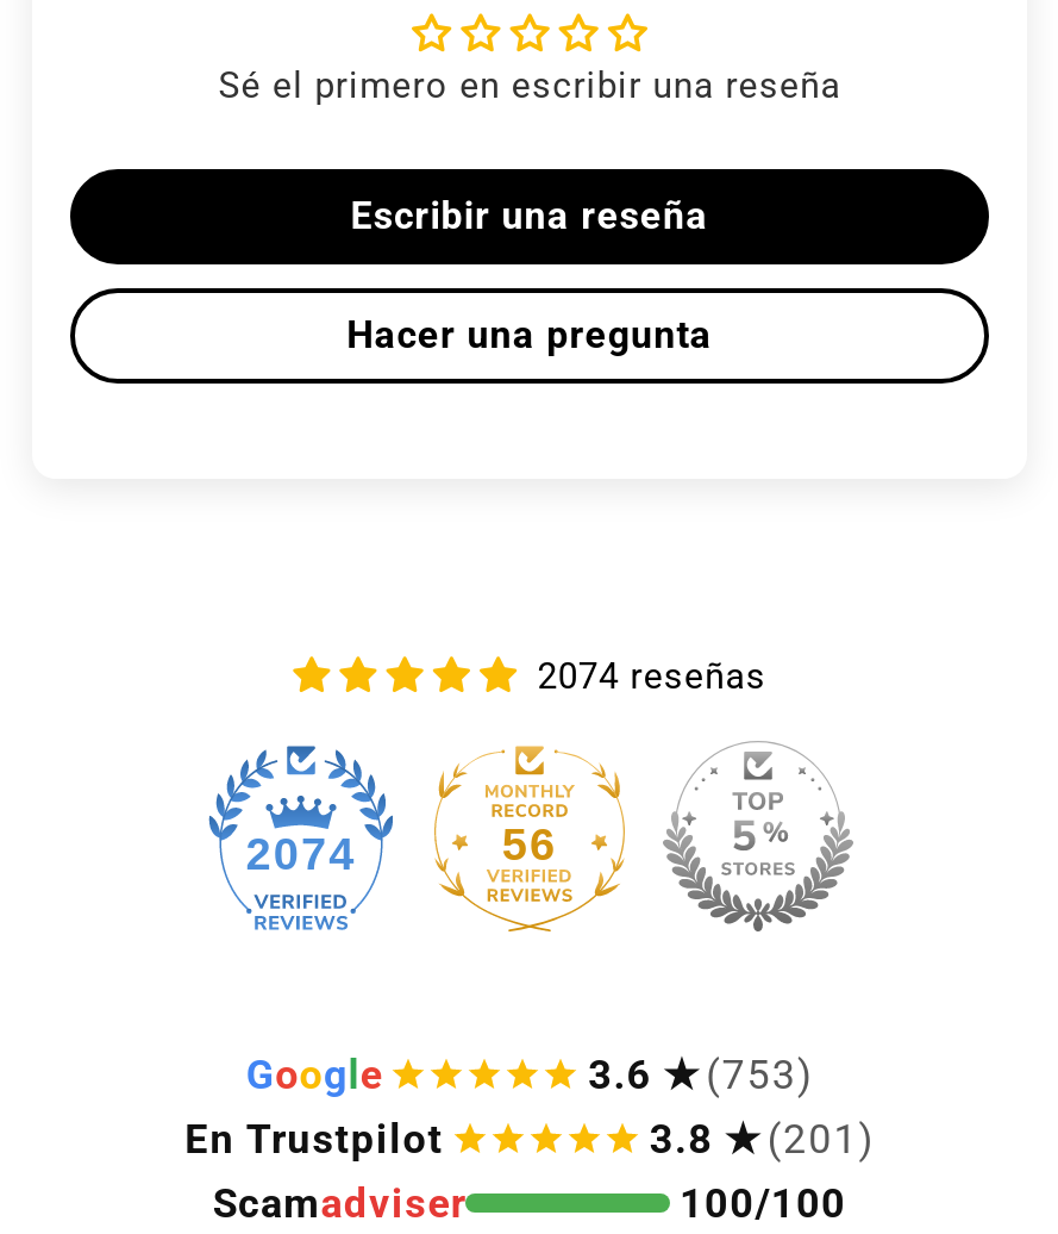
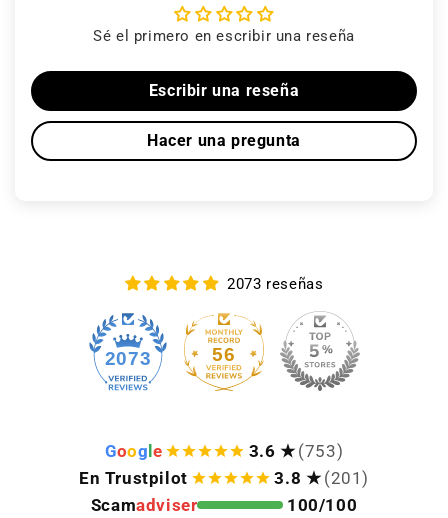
- 2074 reseñas
+ 2073 reseñas

- 2074
+ 2073
